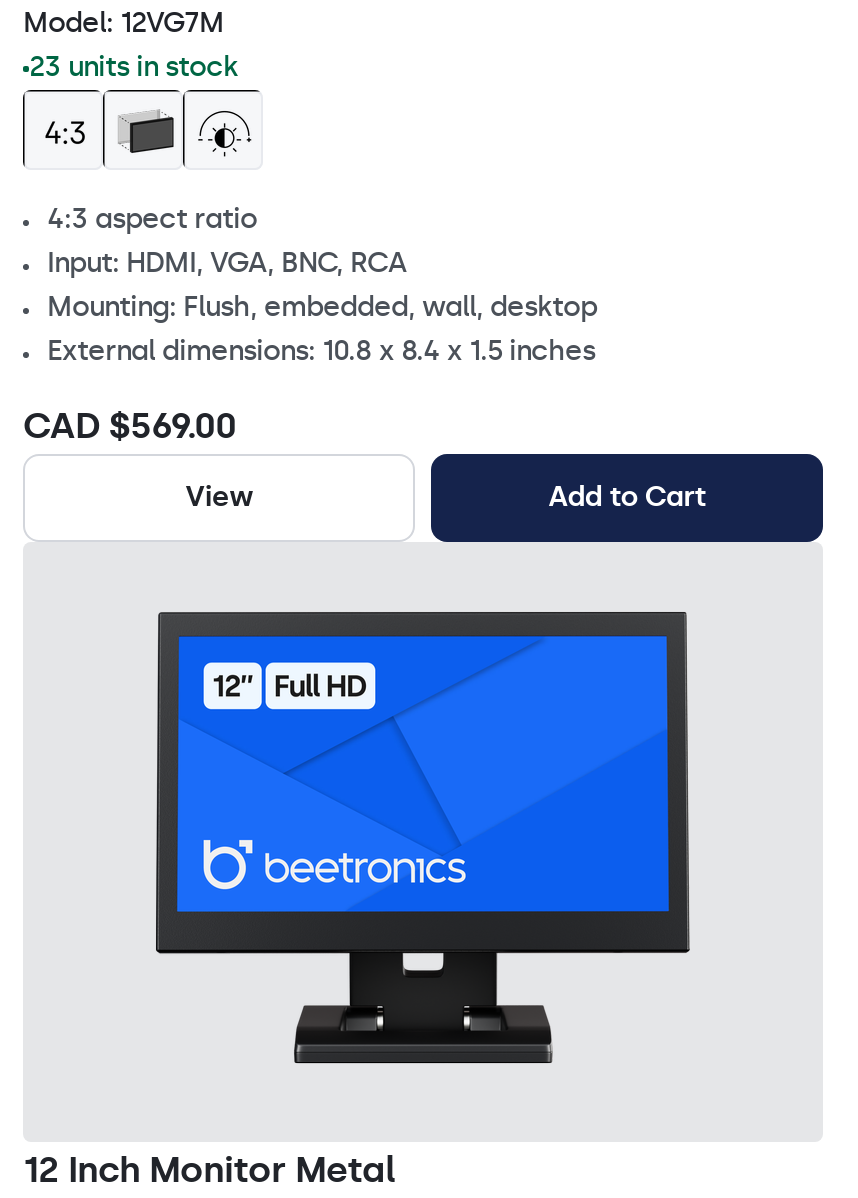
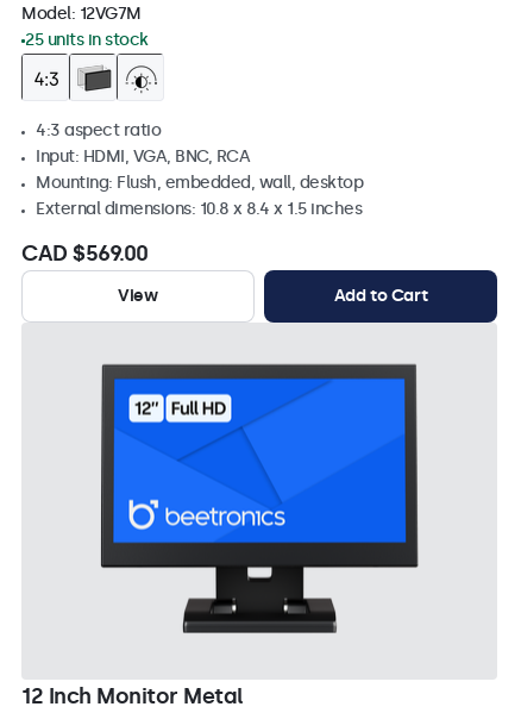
- 23 units in stock
+ 25 units in stock
